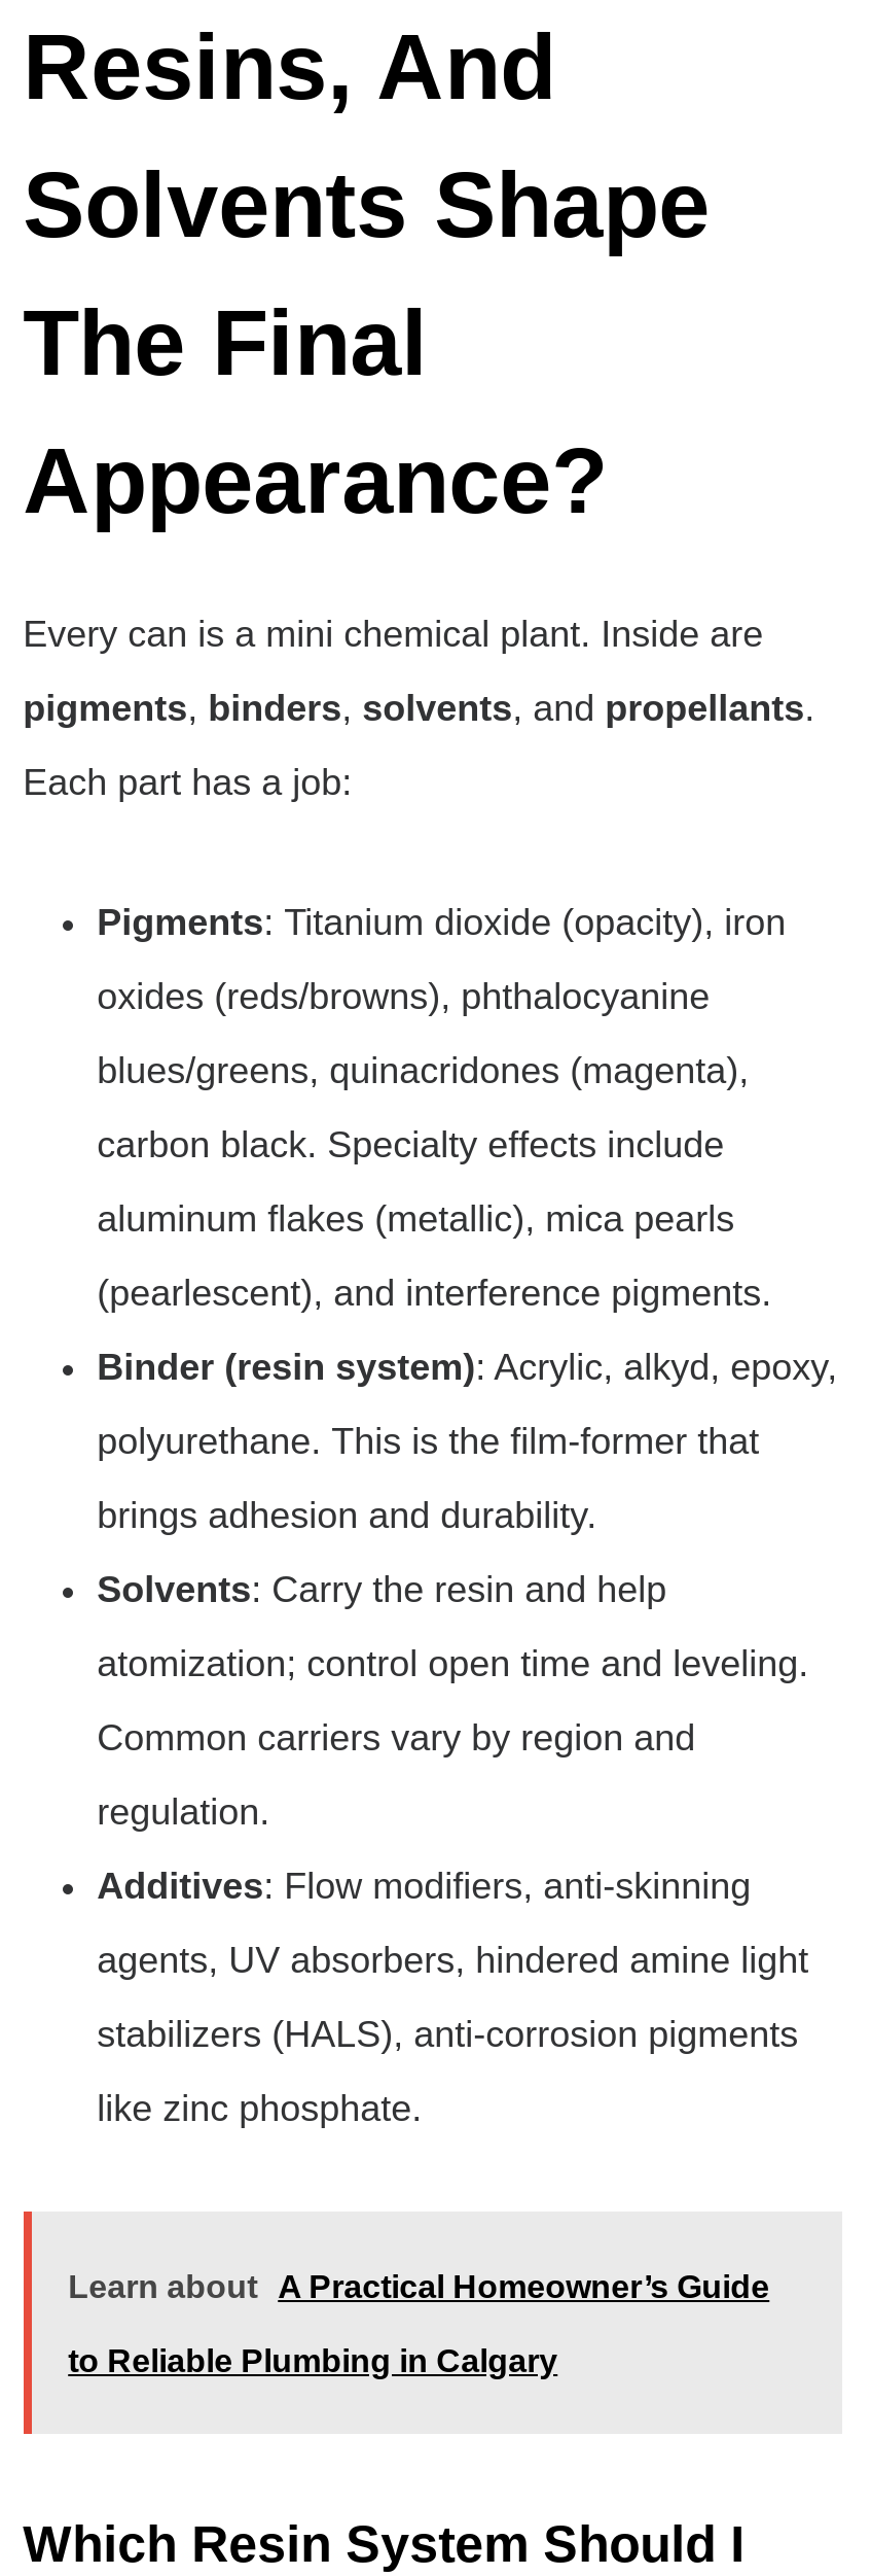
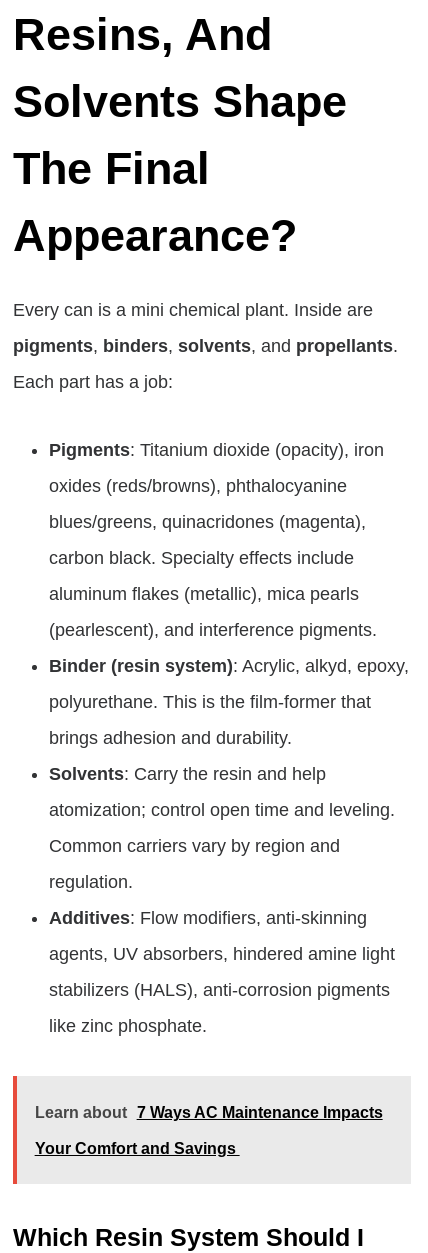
- Learn about A Practical Homeowner’s Guide
+ Learn about 7 Ways AC Maintenance Impacts

- to Reliable Plumbing in Calgary
+ Your Comfort and Savings
